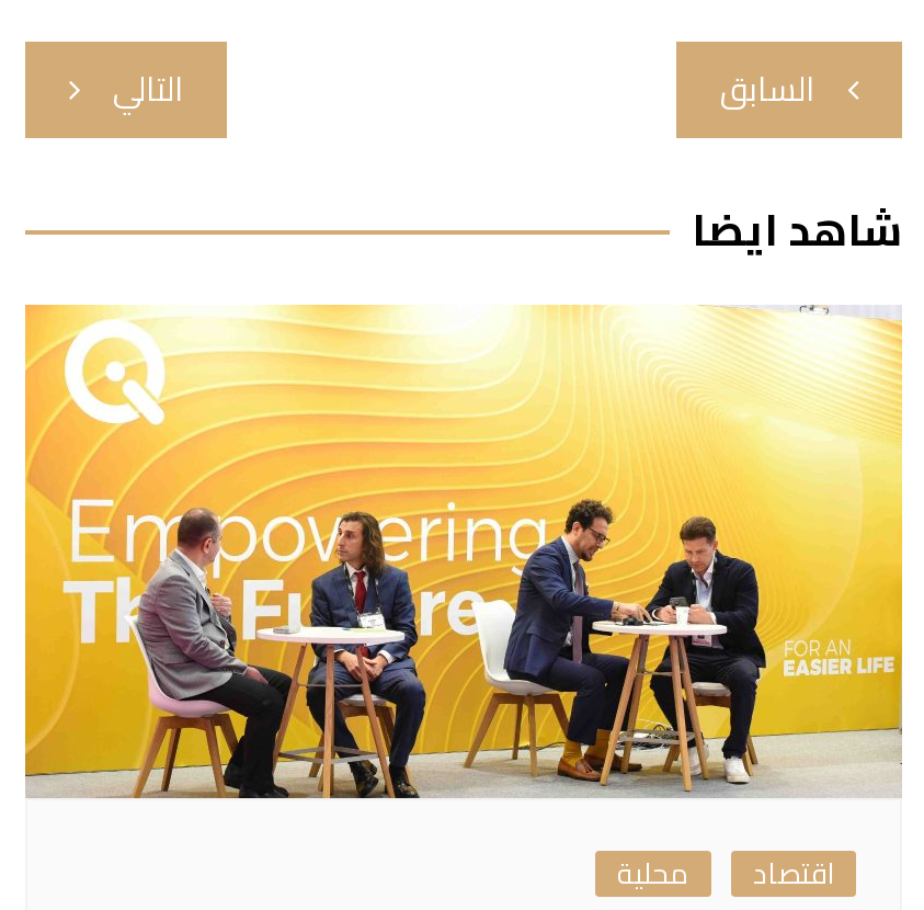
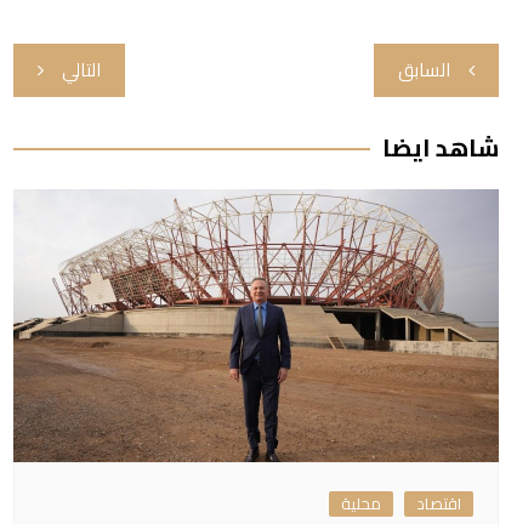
- [image]
+ [image]
